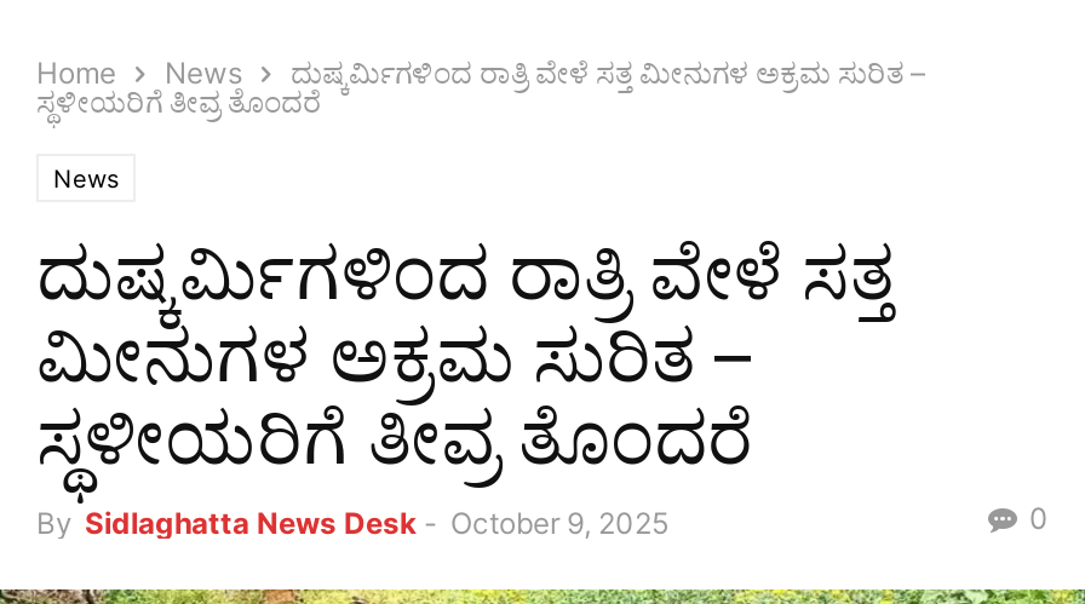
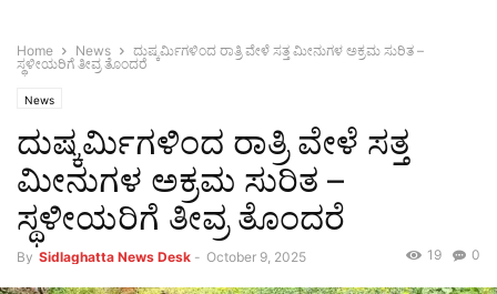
+ 19
